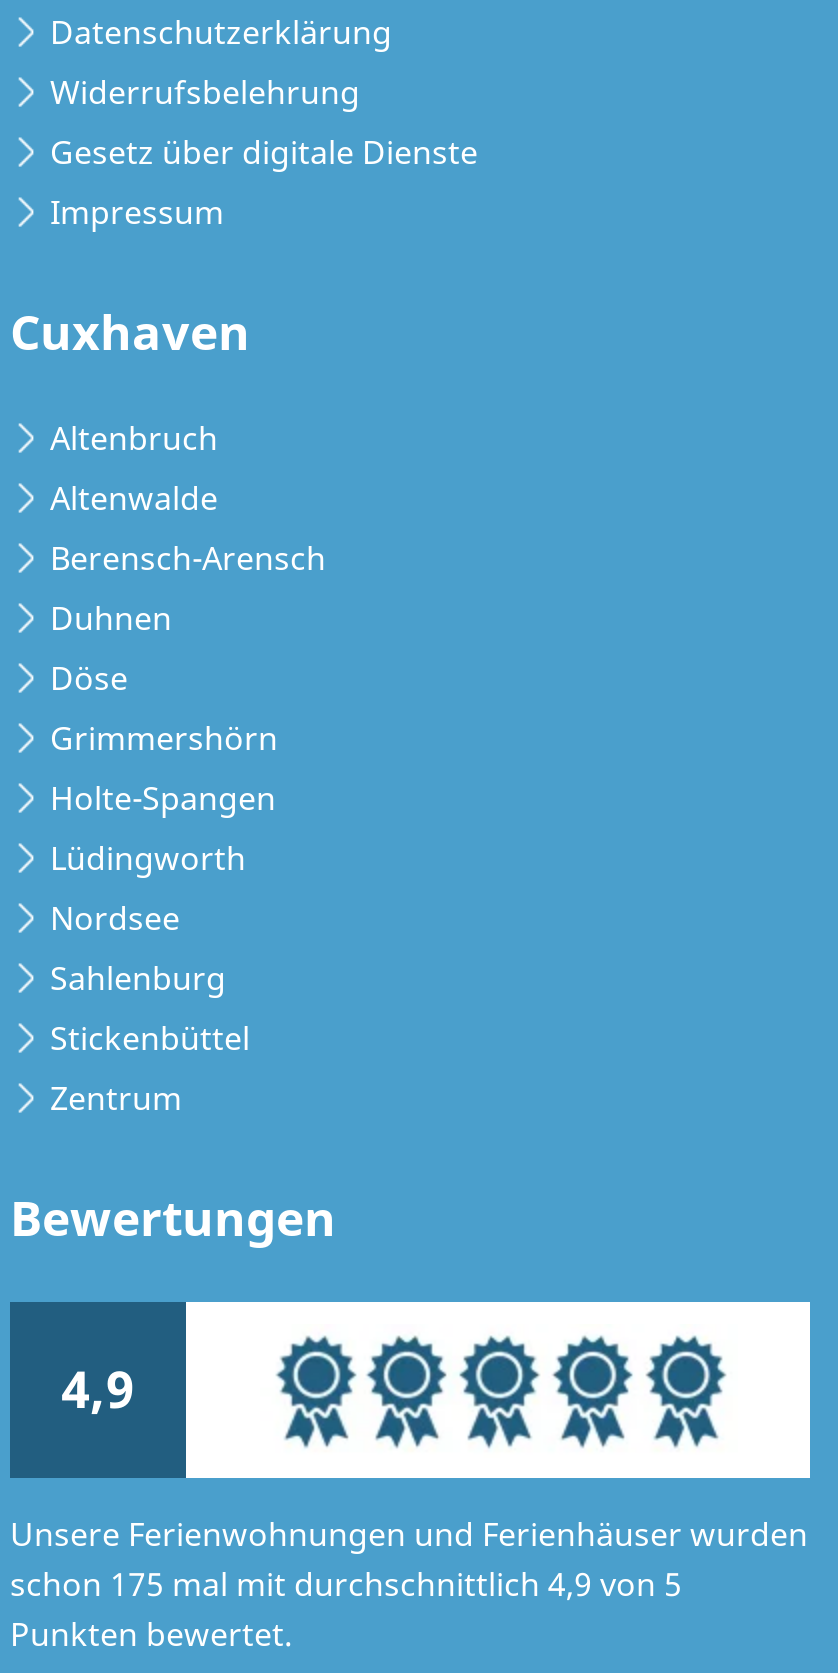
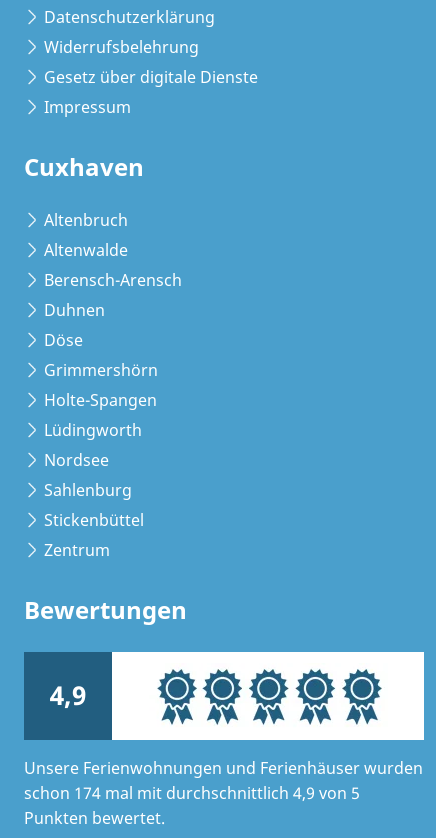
- schon 175 mal mit durchschnittlich 4,9 von 5
+ schon 174 mal mit durchschnittlich 4,9 von 5
